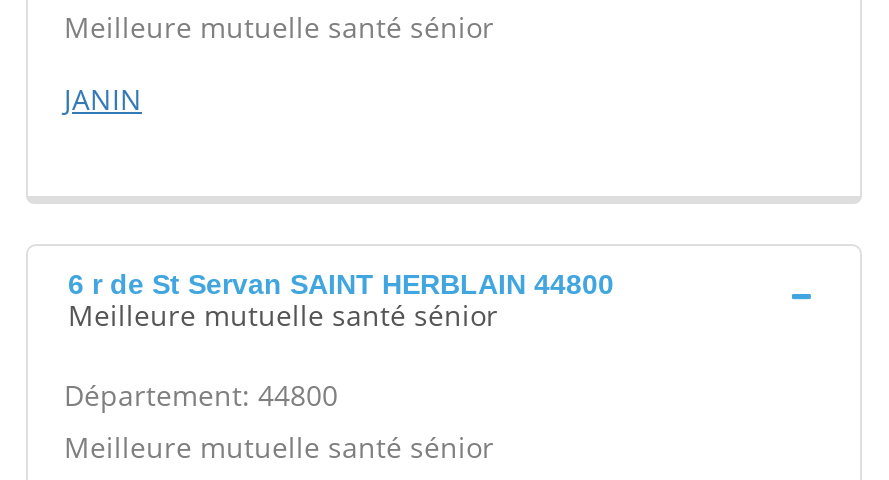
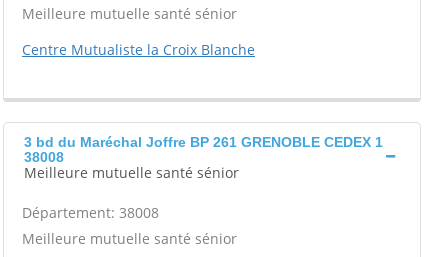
- JANIN
+ Centre Mutualiste la Croix Blanche

- 6 r de St Servan SAINT HERBLAIN 44800
+ 3 bd du Maréchal Joffre BP 261 GRENOBLE CEDEX 1
+ 38008

- Département: 44800
+ Département: 38008
